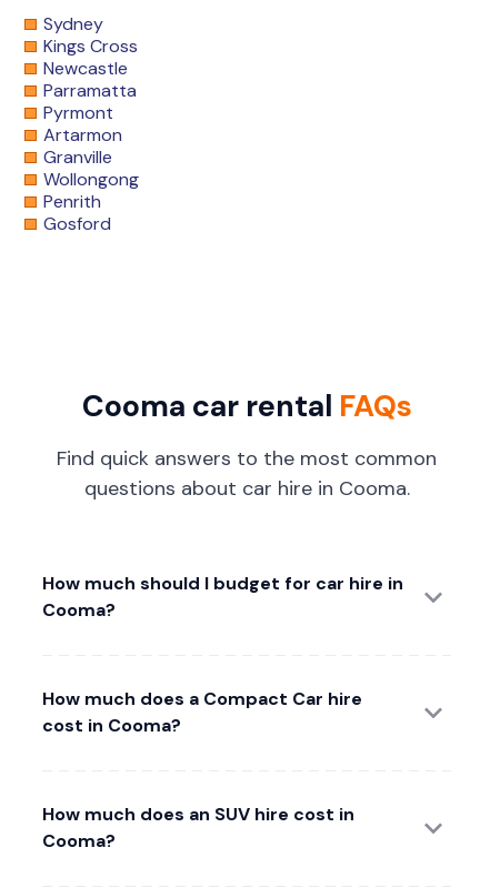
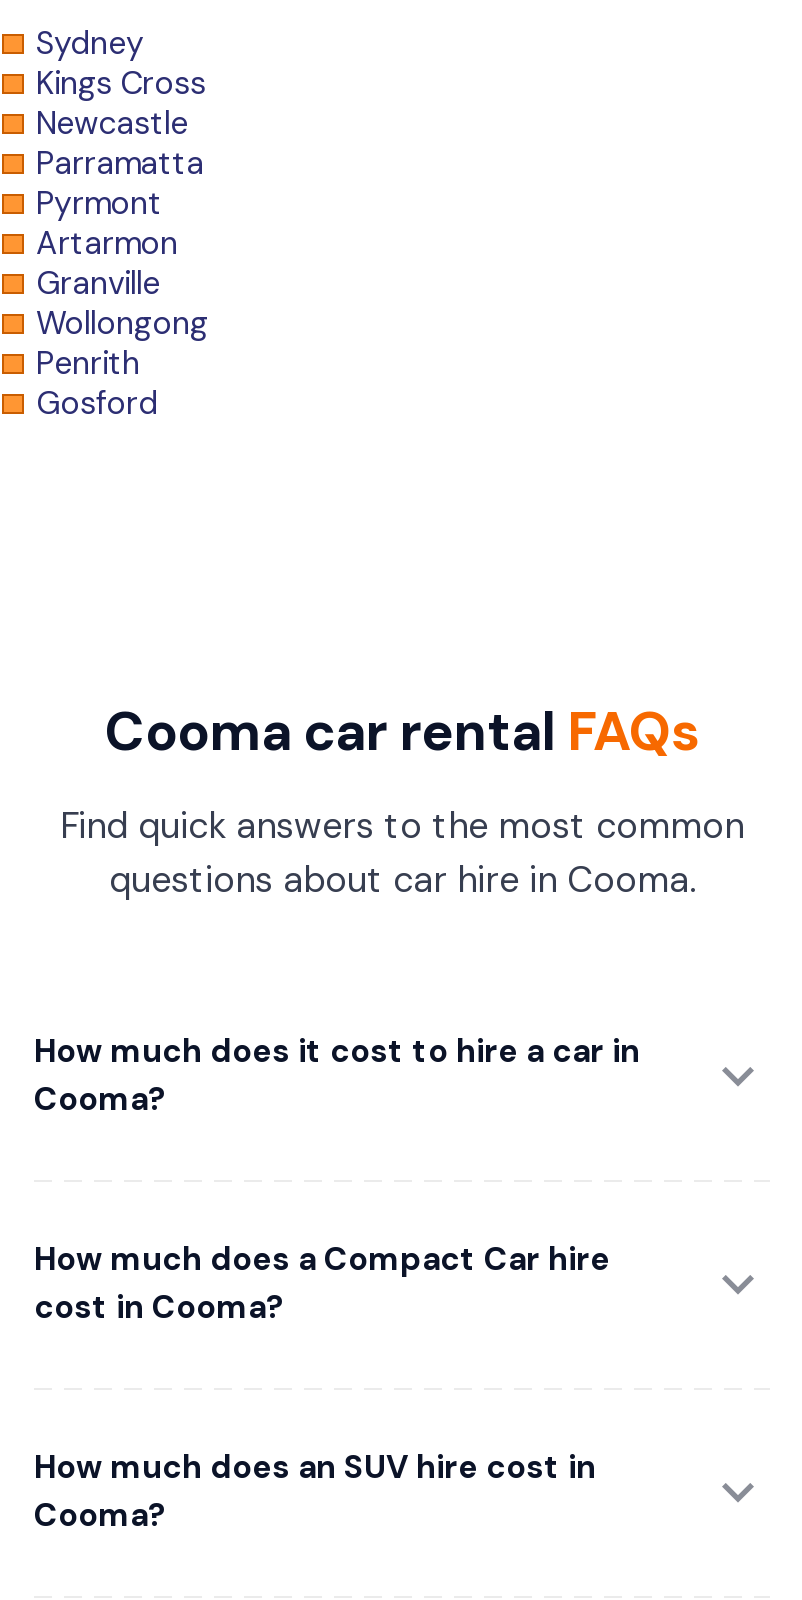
- How much should I budget for car hire in
+ How much does it cost to hire a car in
